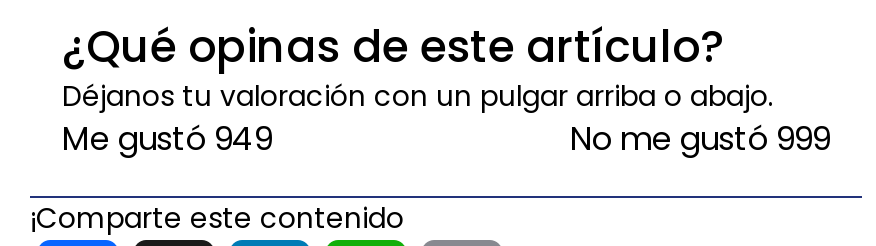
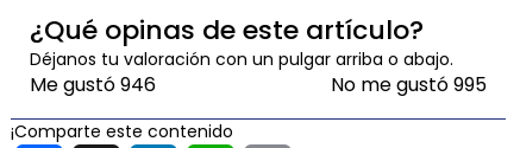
- Me gustó 949
+ Me gustó 946

- No me gustó 999
+ No me gustó 995
